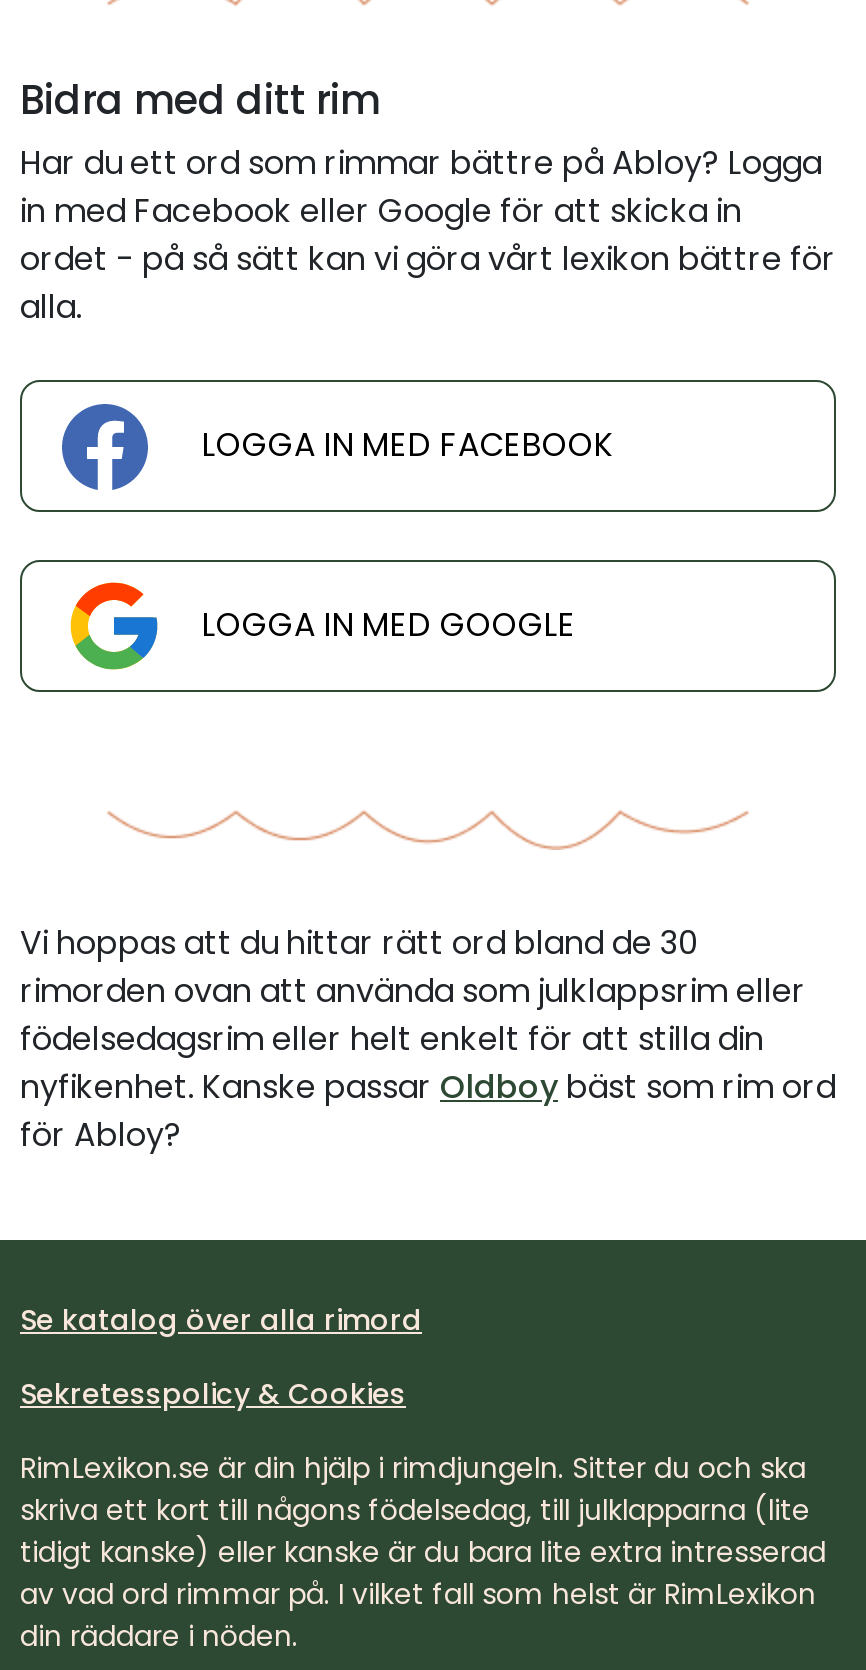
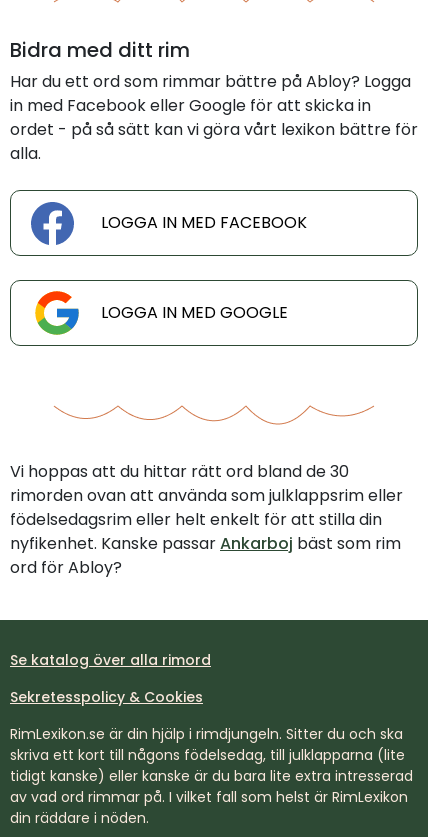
- nyfikenhet. Kanske passar Oldboy bäst som rim ord
- för Abloy?
+ nyfikenhet. Kanske passar Ankarboj bäst som rim
+ ord för Abloy?
